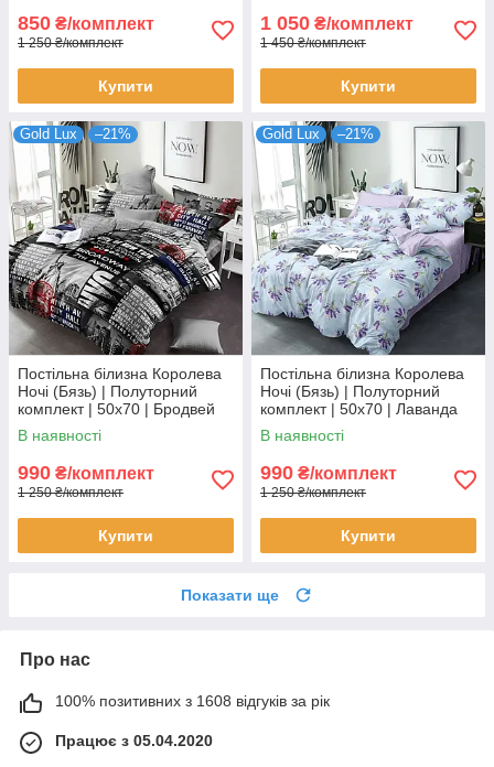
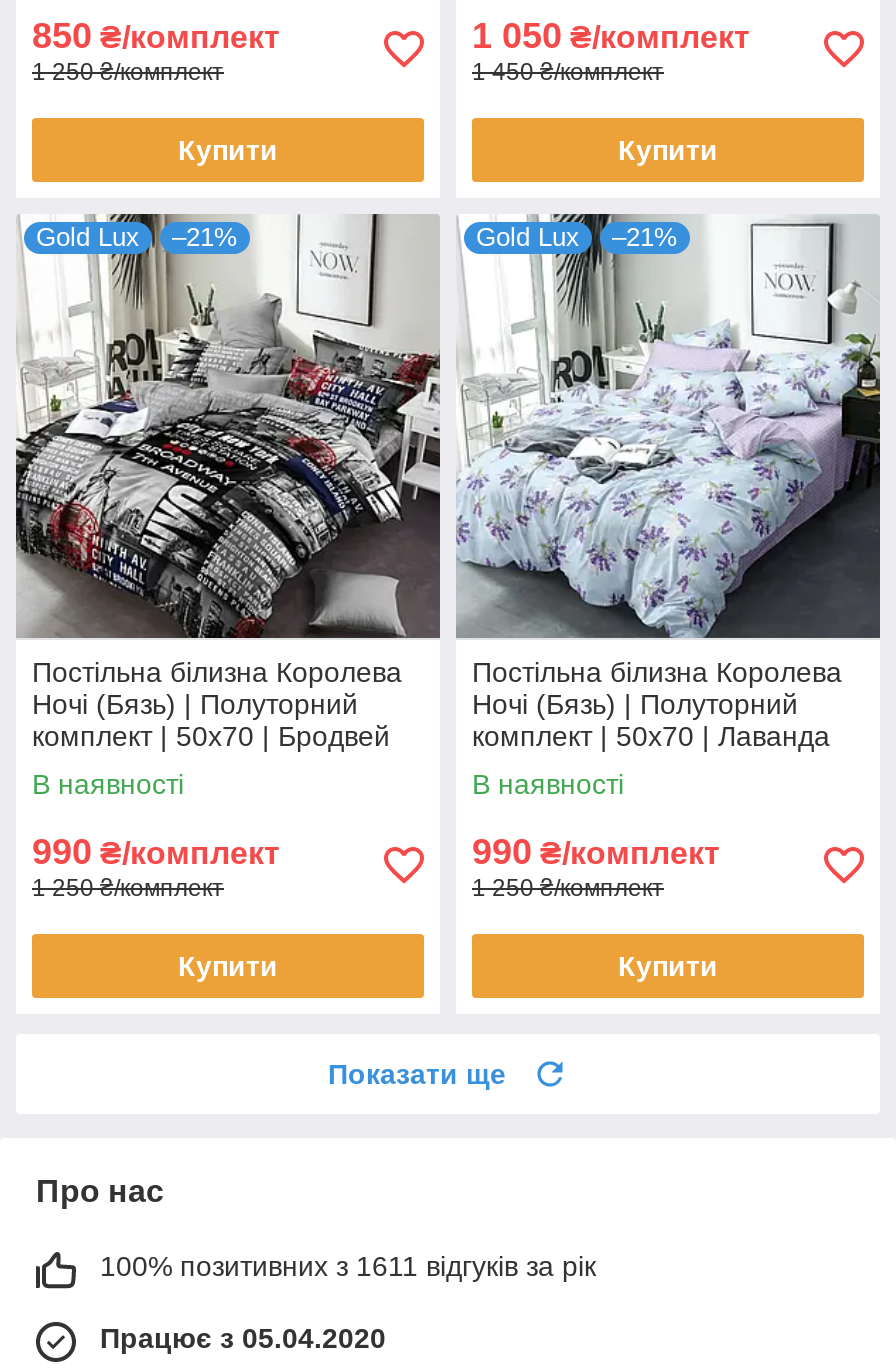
- 100% позитивних з 1608 відгуків за рік
+ 100% позитивних з 1611 відгуків за рік
